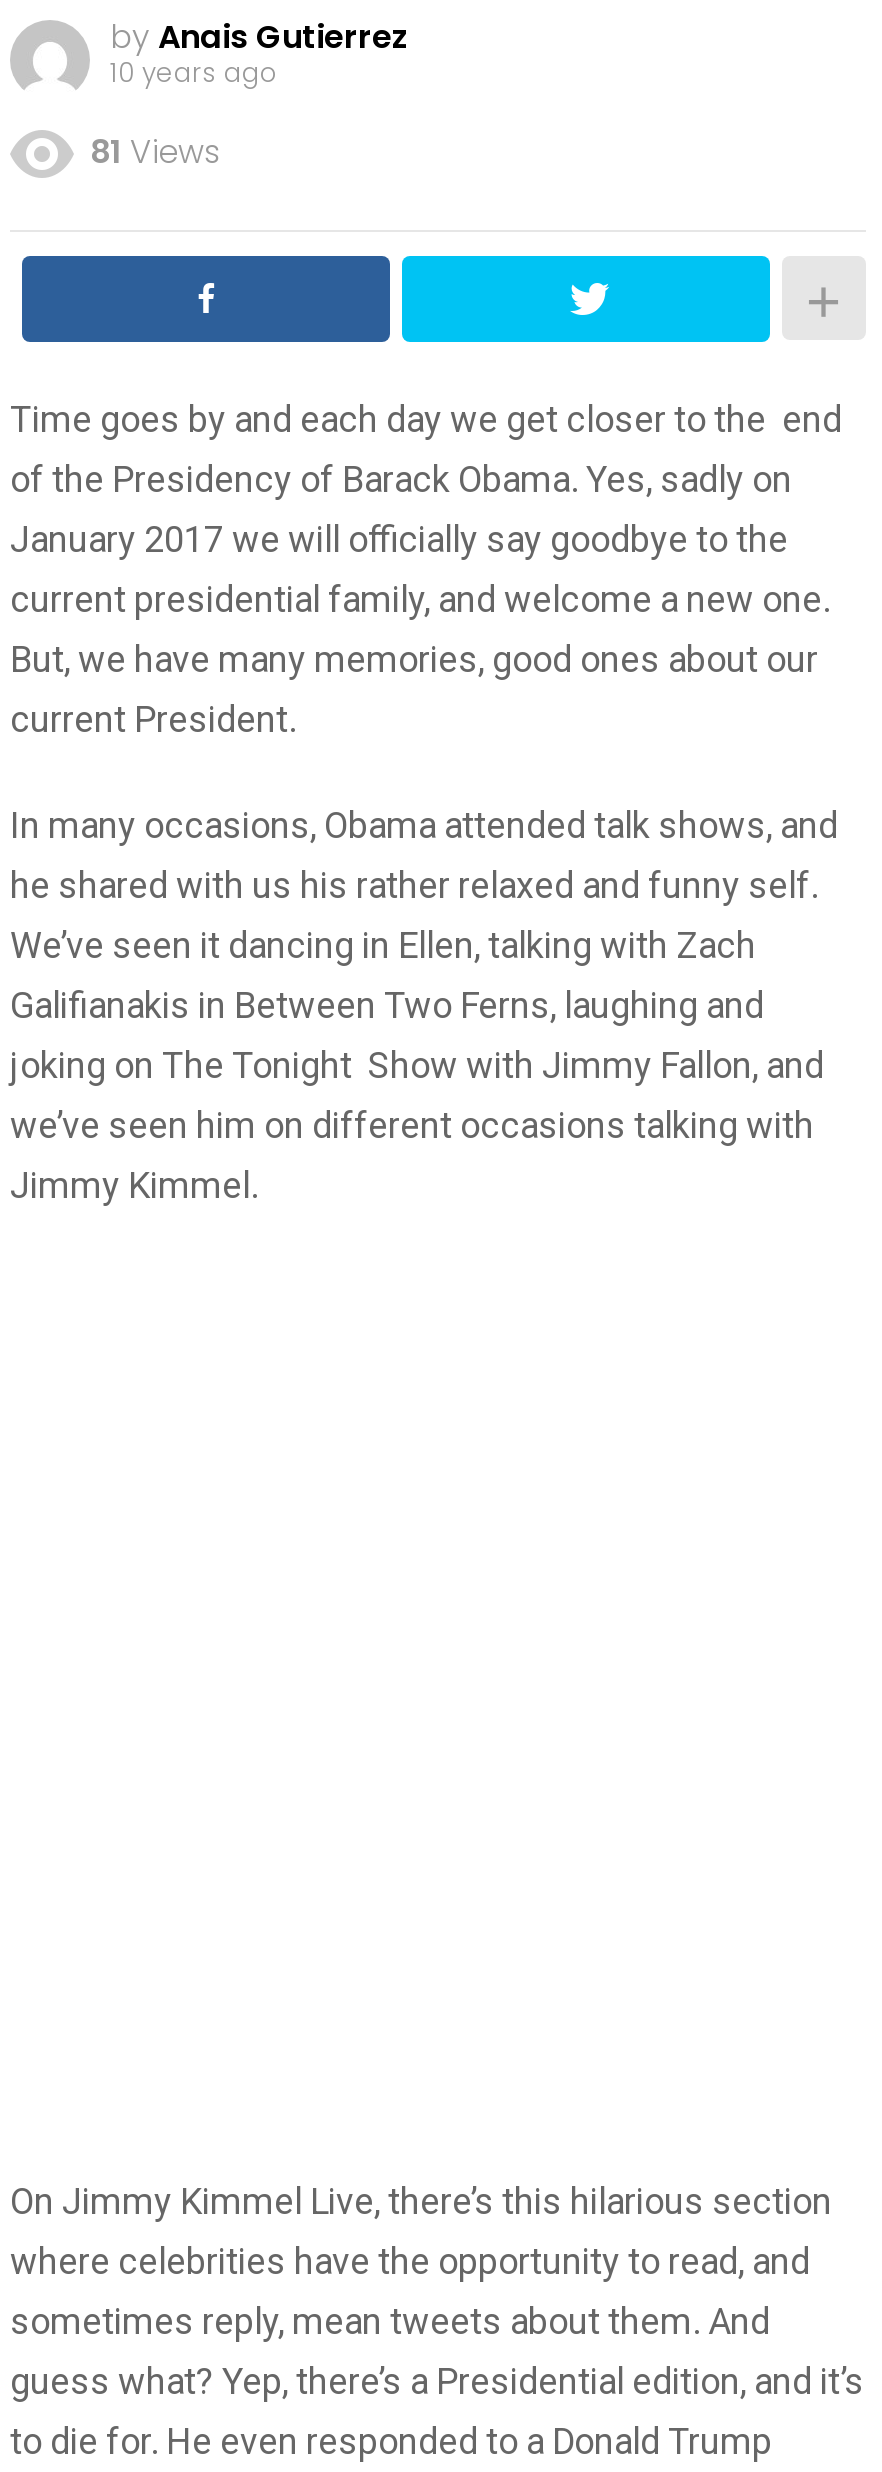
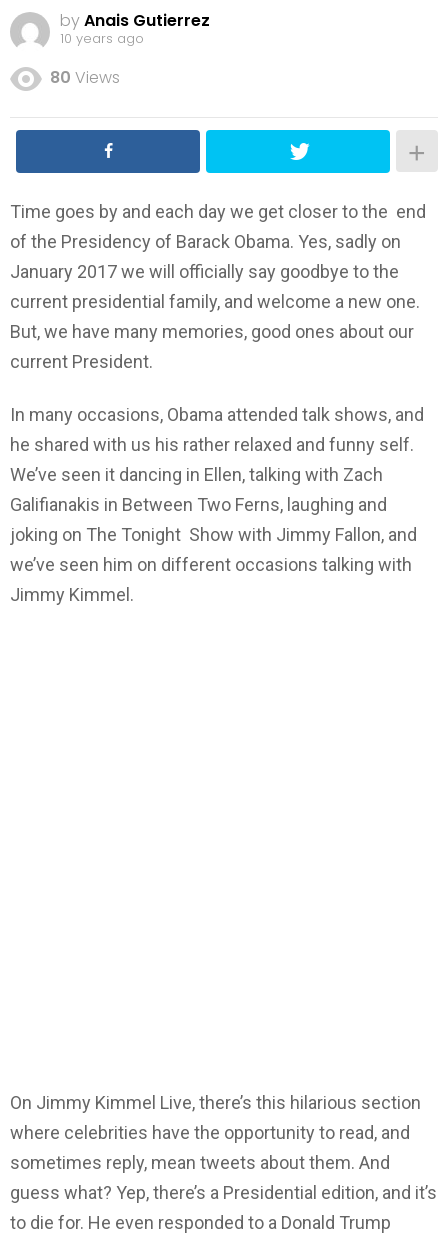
- 81 Views
+ 80 Views
